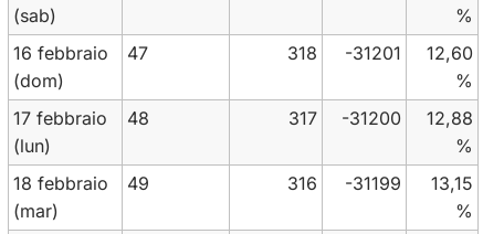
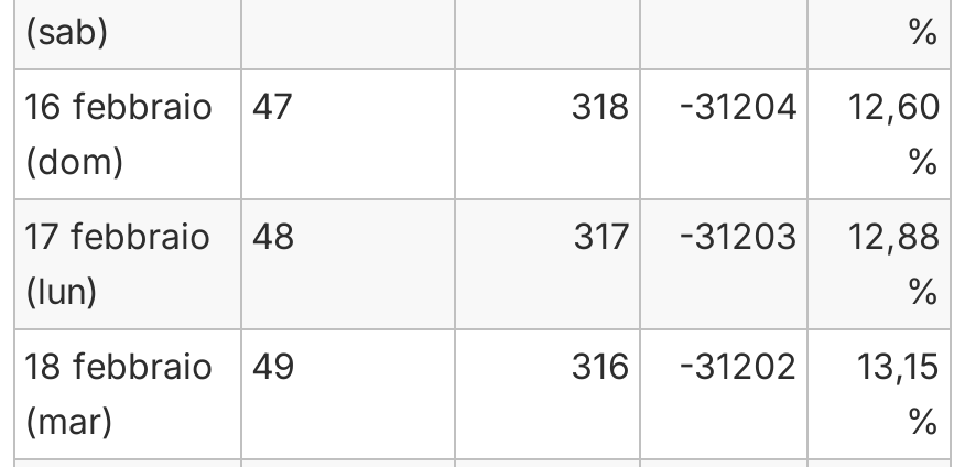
- 318 -31201 12,60
+ 318 -31204 12,60

- 317 -31200 12,88
+ 317 -31203 12,88

- 316 -31199 13,15
+ 316 -31202 13,15
